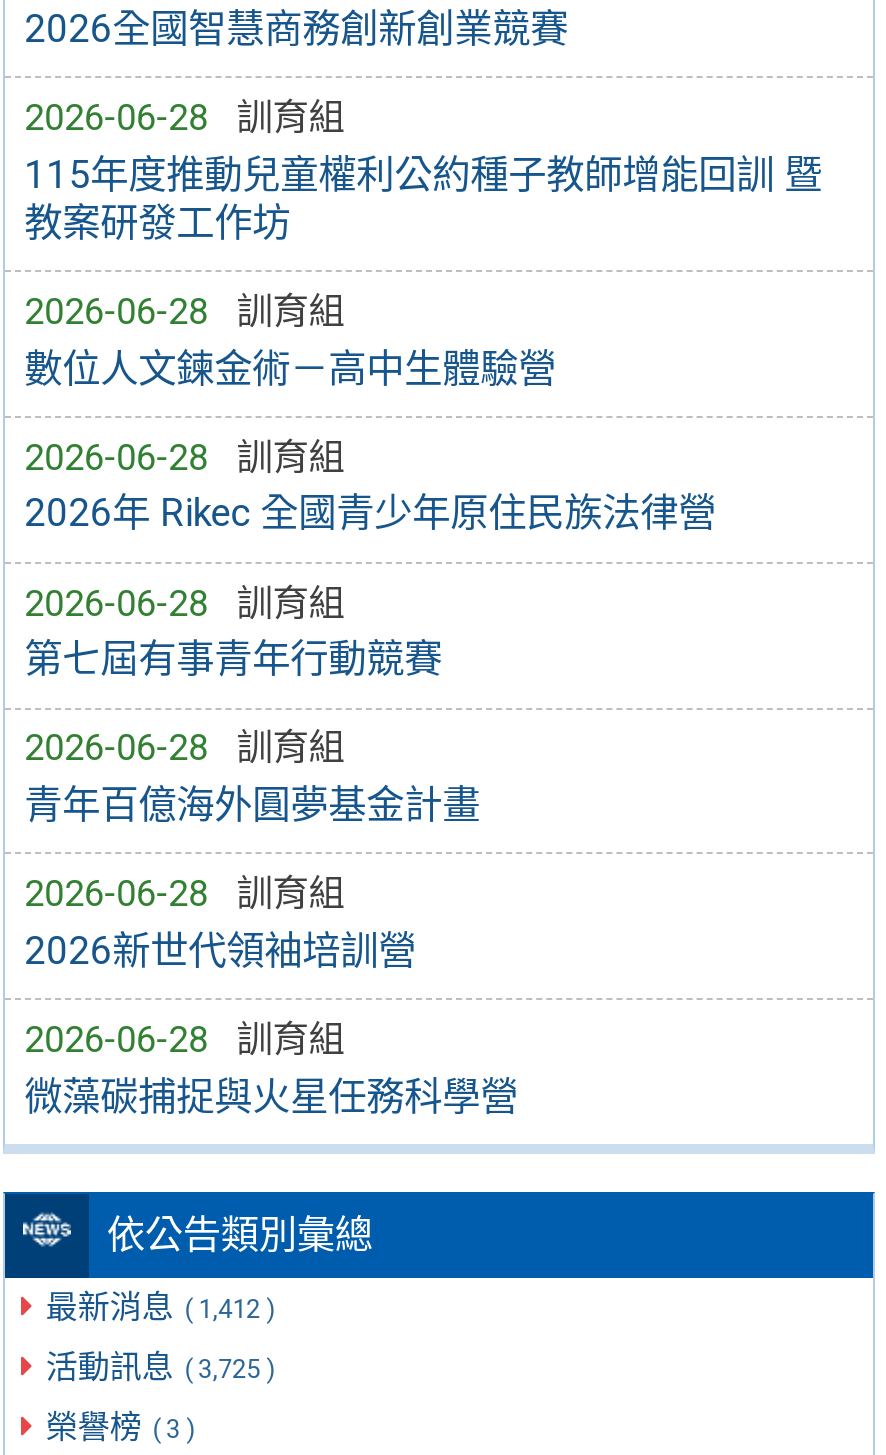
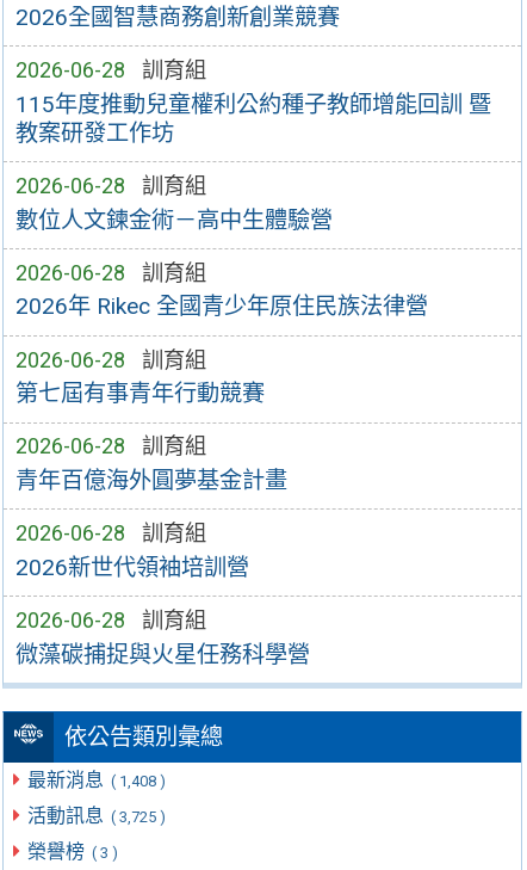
- 最新消息 ( 1,412 )
+ 最新消息 ( 1,408 )
